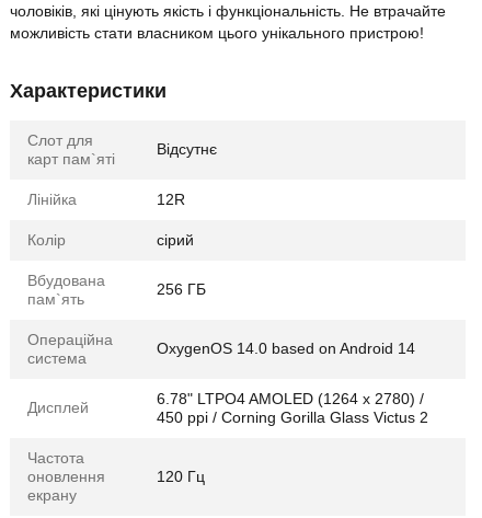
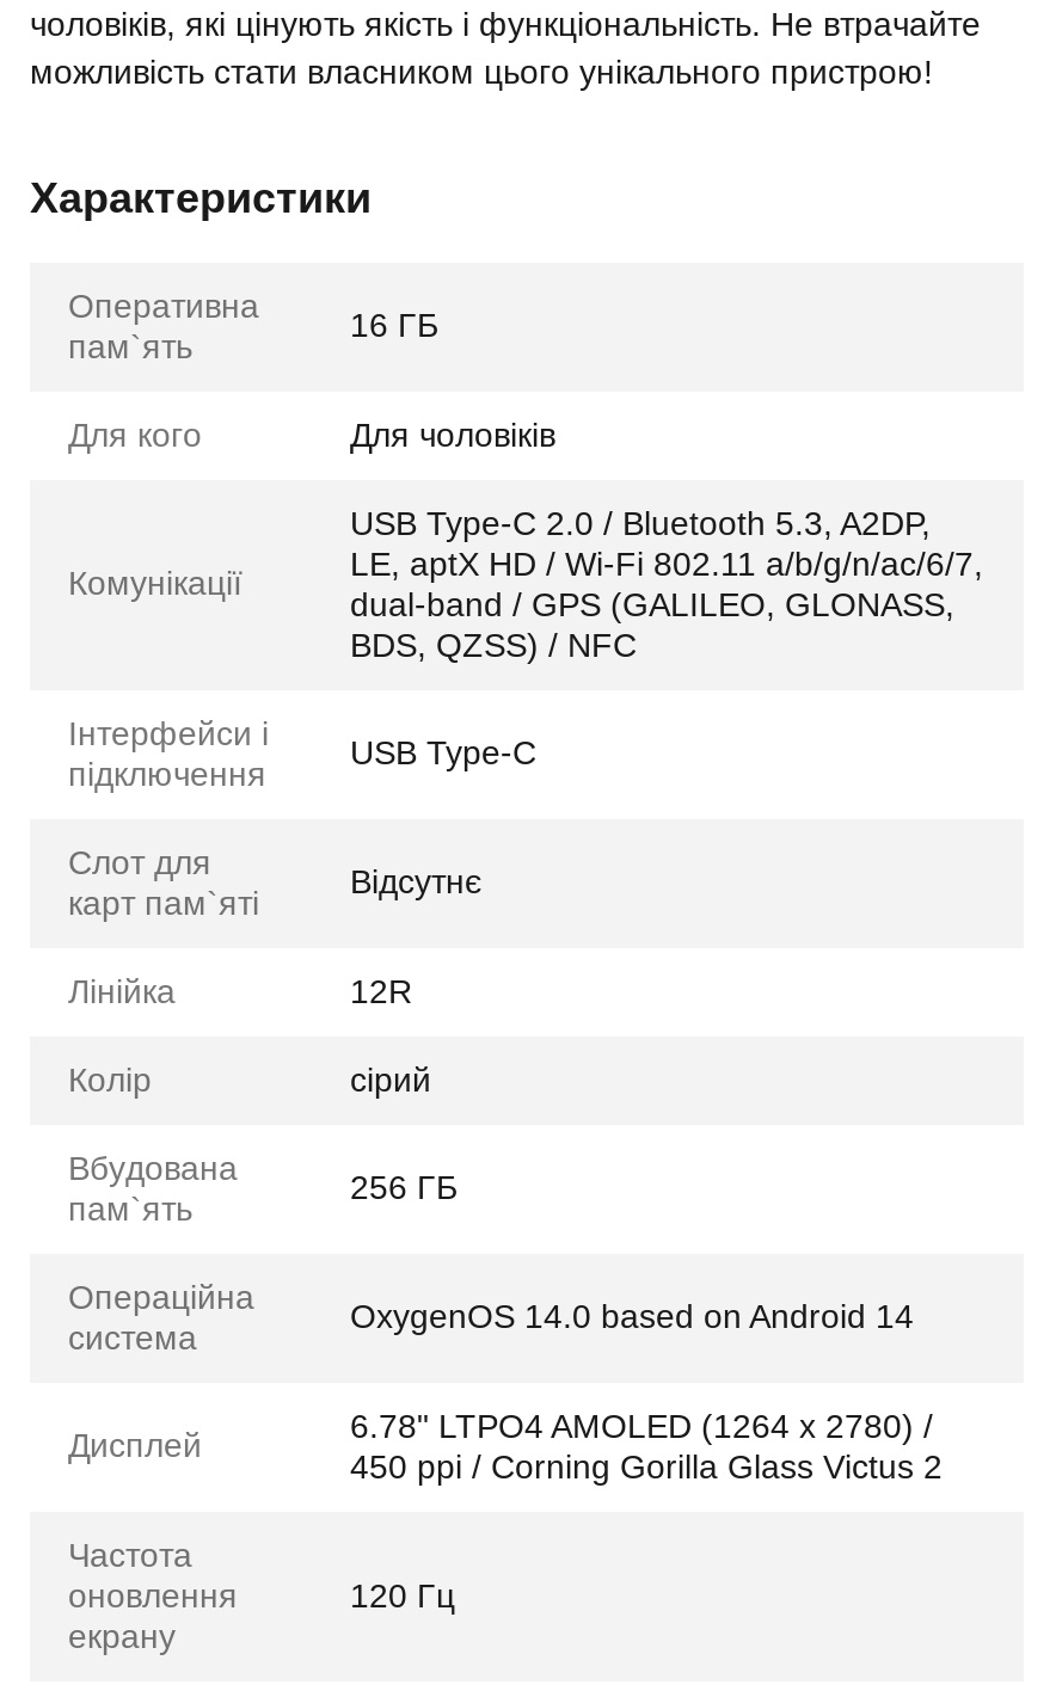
+ Оперативна
+ пам`ять

+ 16 ГБ
+ Для кого
+ Для чоловіків

+ Комунікації

+ USB Type-C 2.0 / Bluetooth 5.3, A2DP,
+ LE, aptX HD / Wi-Fi 802.11 a/b/g/n/ac/6/7,
+ dual-band / GPS (GALILEO, GLONASS,
+ BDS, QZSS) / NFC
+ Інтерфейси і
+ підключення

+ USB Type-C
